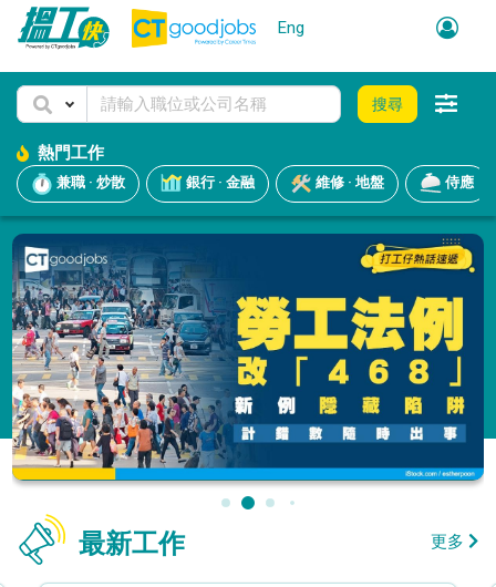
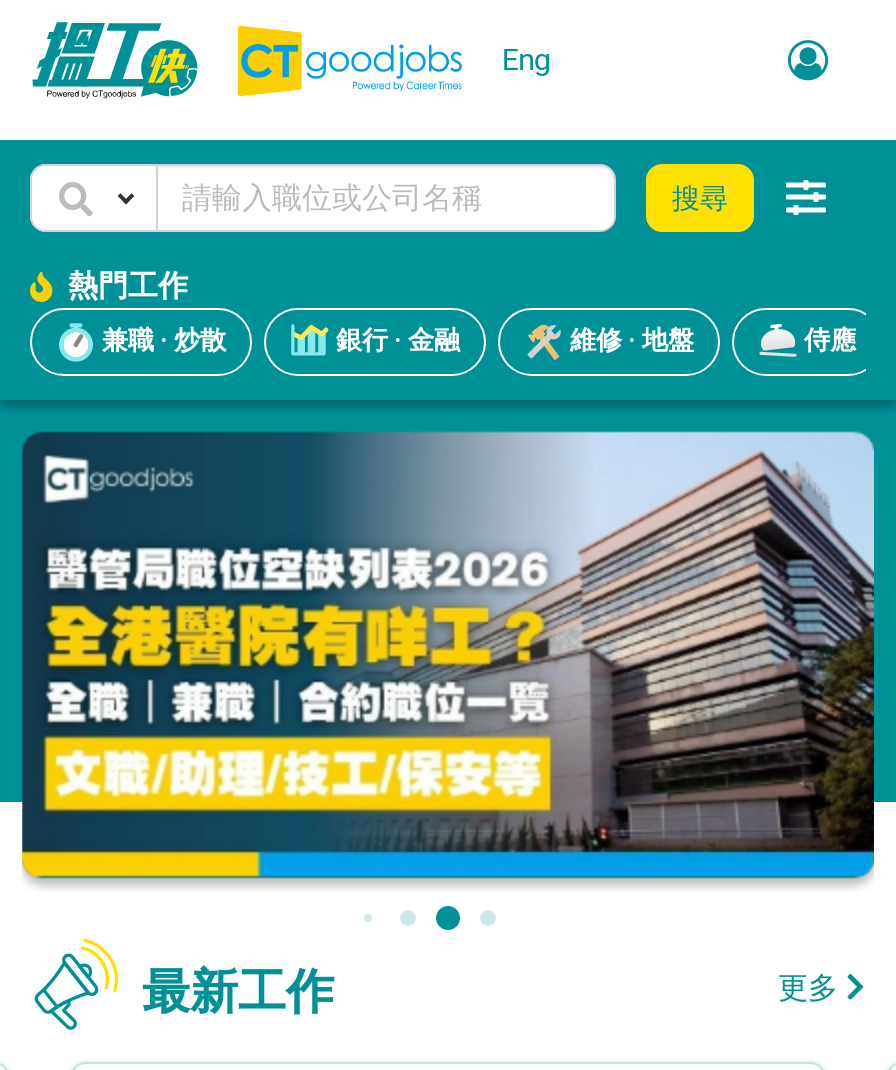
- [image]
+ [image]
